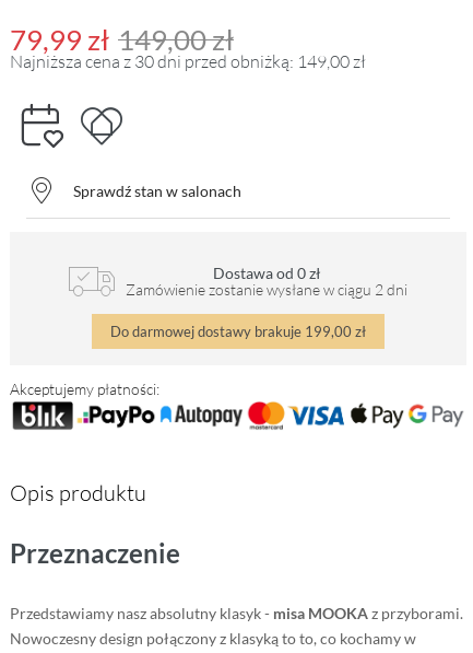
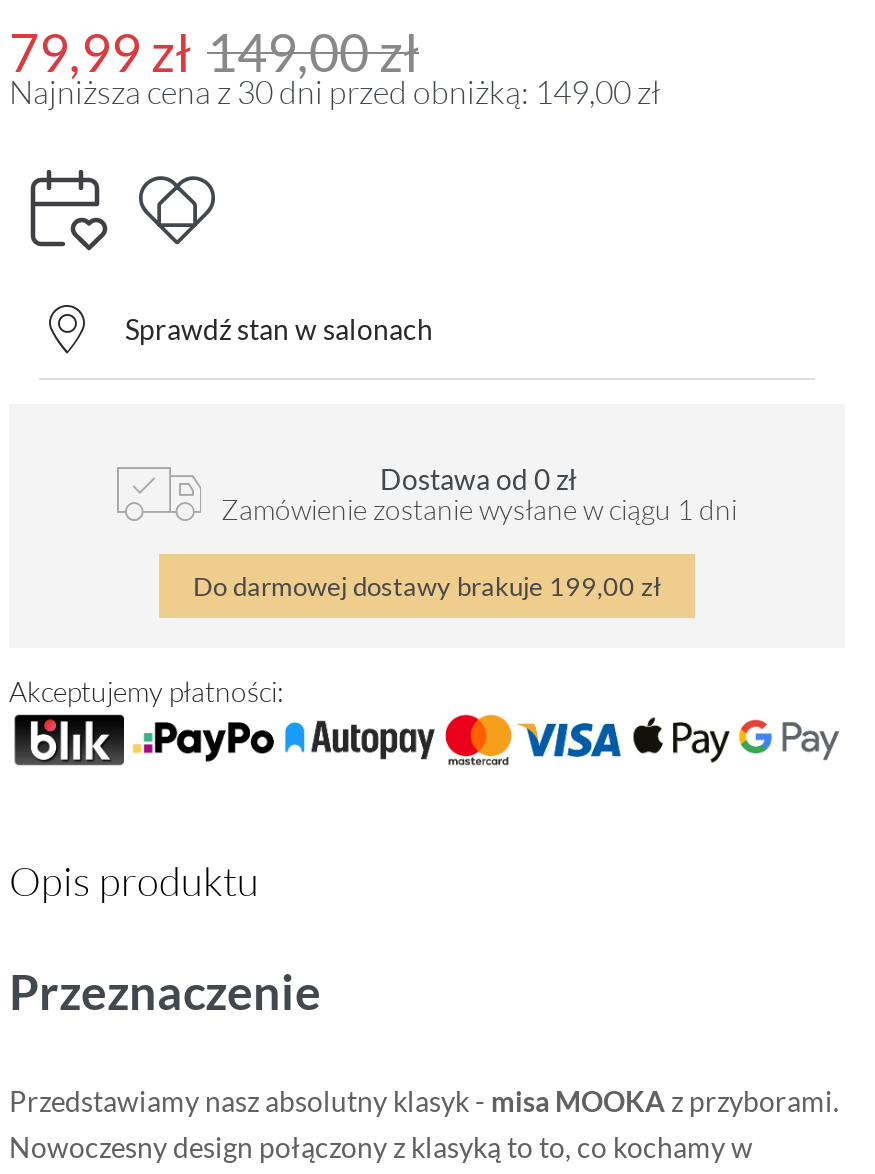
- Zamówienie zostanie wysłane w ciągu 2 dni
+ Zamówienie zostanie wysłane w ciągu 1 dni
